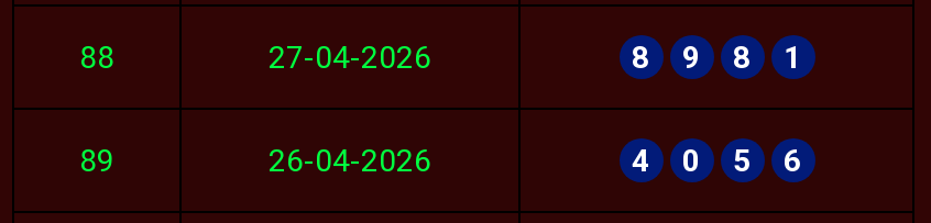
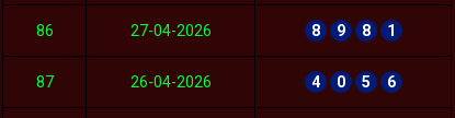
- 88
+ 86

- 89
+ 87
